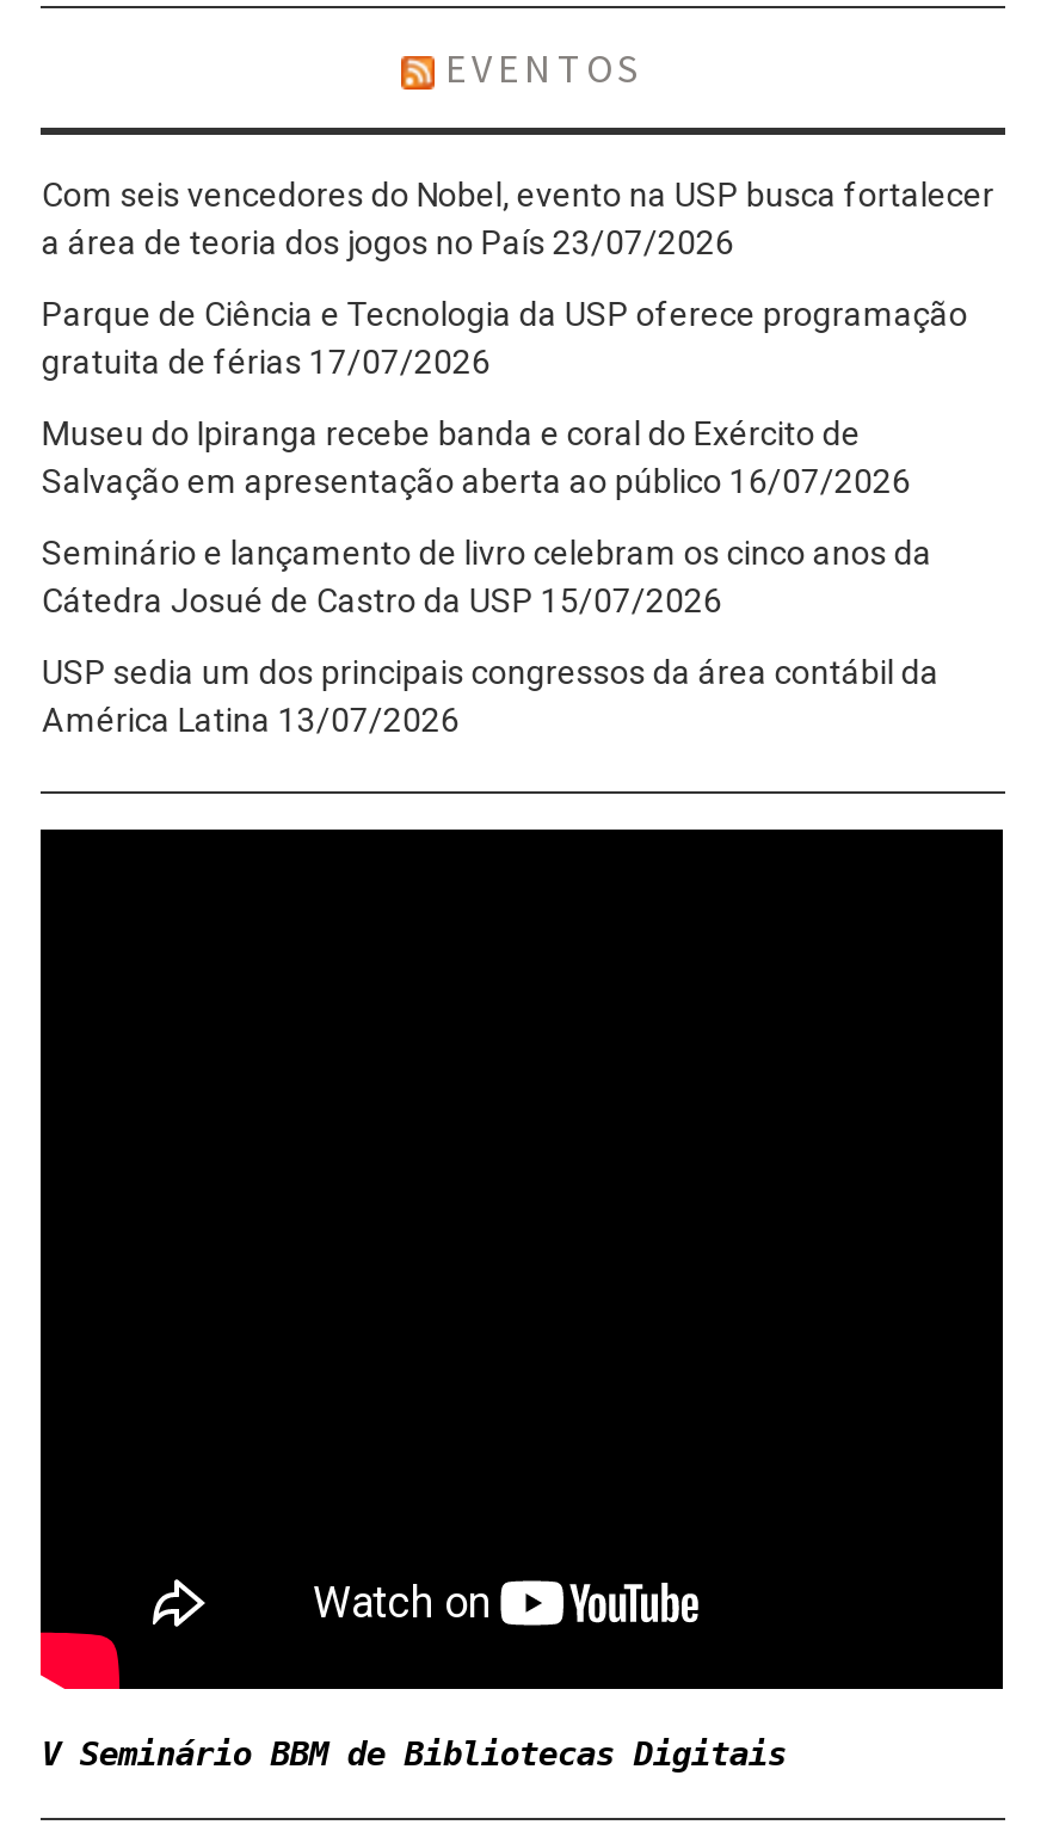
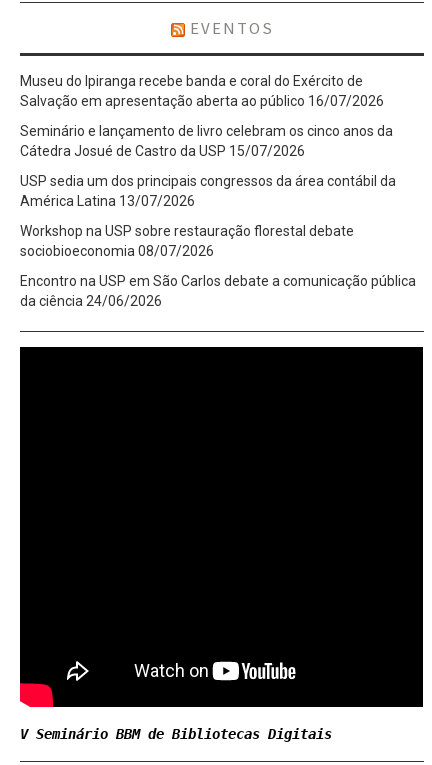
- Com seis vencedores do Nobel, evento na USP busca fortalecer
- a área de teoria dos jogos no País 23/07/2026
- Parque de Ciência e Tecnologia da USP oferece programação
- gratuita de férias 17/07/2026

moved up: Museu do Ipiranga recebe banda e coral do Exército de | Salvação em apresentação aberta ao público 16/07/2026 | Seminário e lançamento de livro celebram os cinco anos da | Cátedra Josué de Castro da USP 15/07/2026 | USP sedia um dos principais congressos da área contábil da | América Latina 13/07/2026

+ Workshop na USP sobre restauração florestal debate
+ sociobioeconomia 08/07/2026
+ Encontro na USP em São Carlos debate a comunicação pública
+ da ciência 24/06/2026
